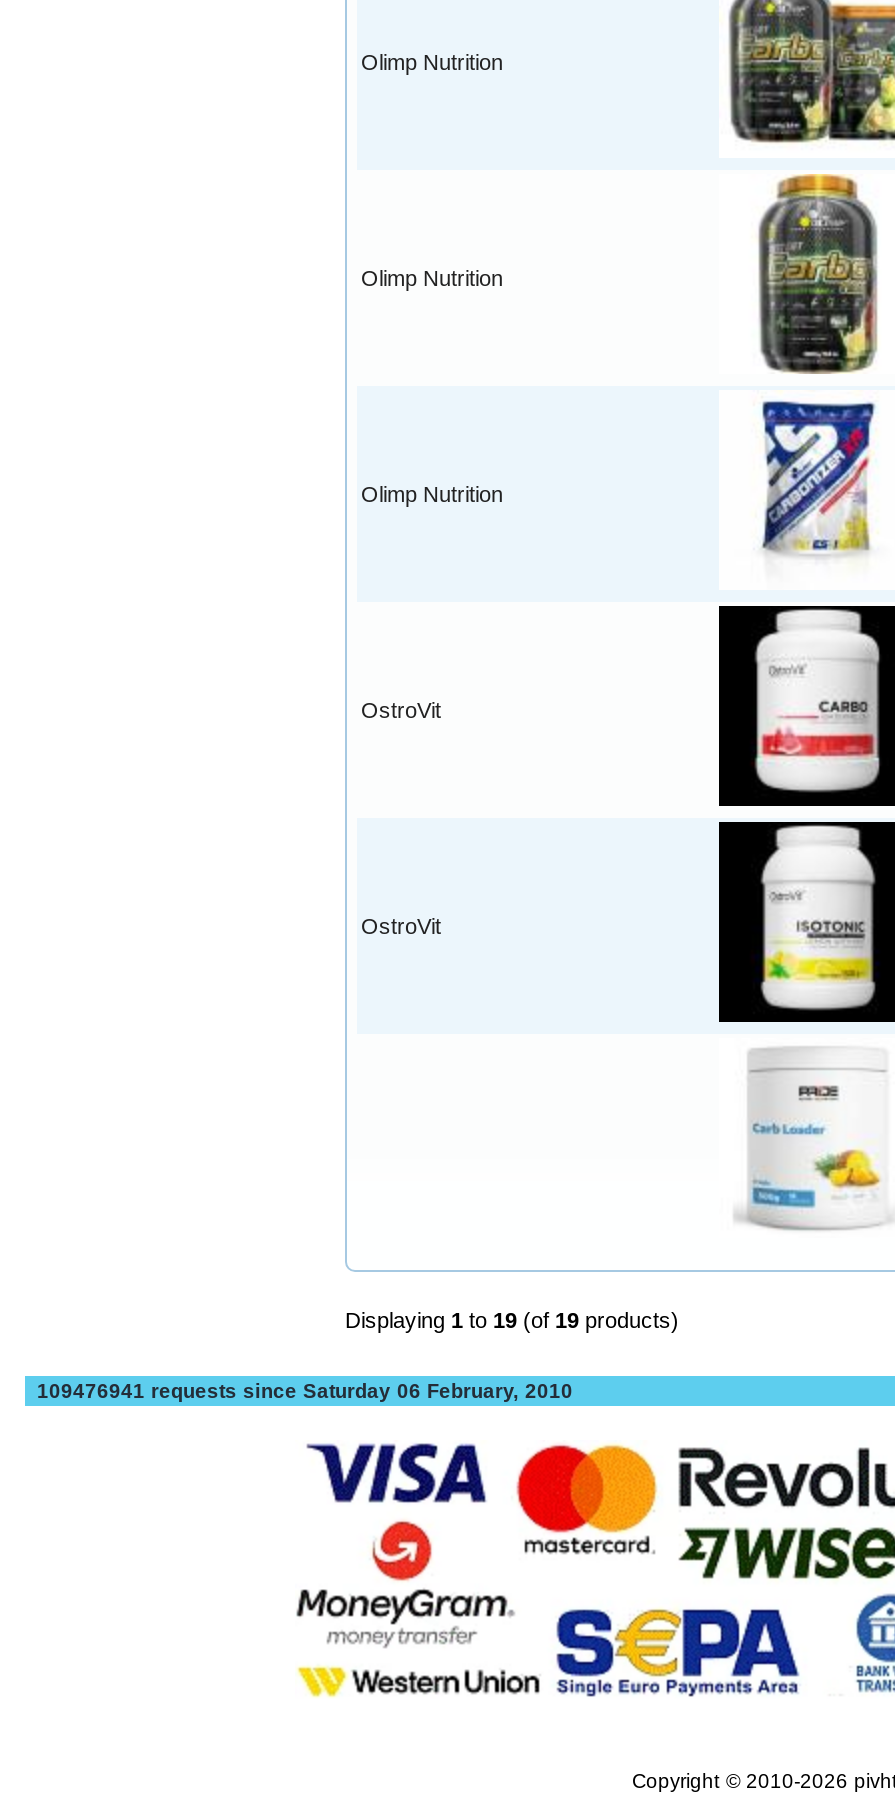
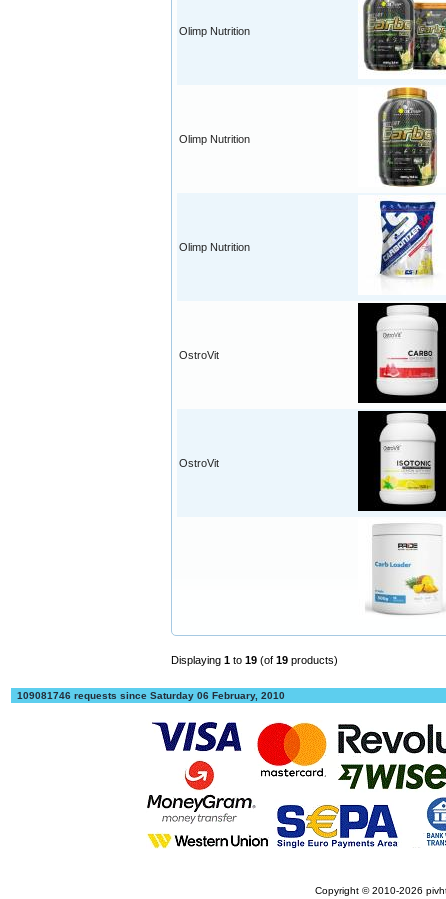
- 109476941 requests since Saturday 06 February, 2010
+ 109081746 requests since Saturday 06 February, 2010
